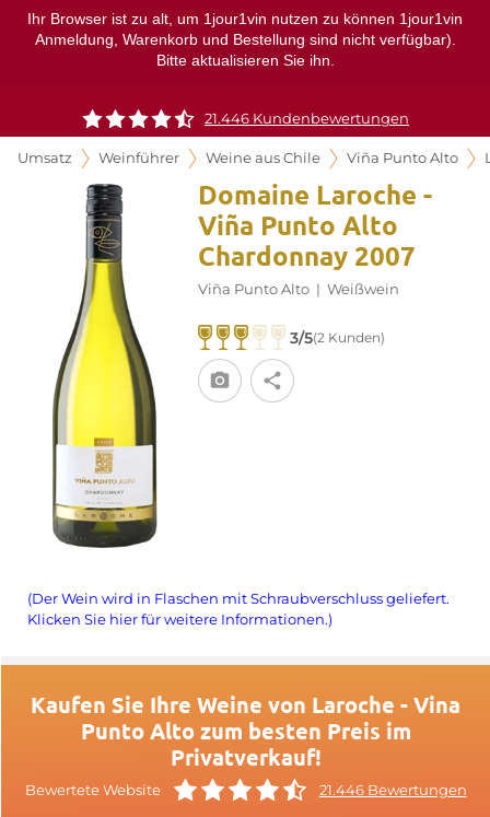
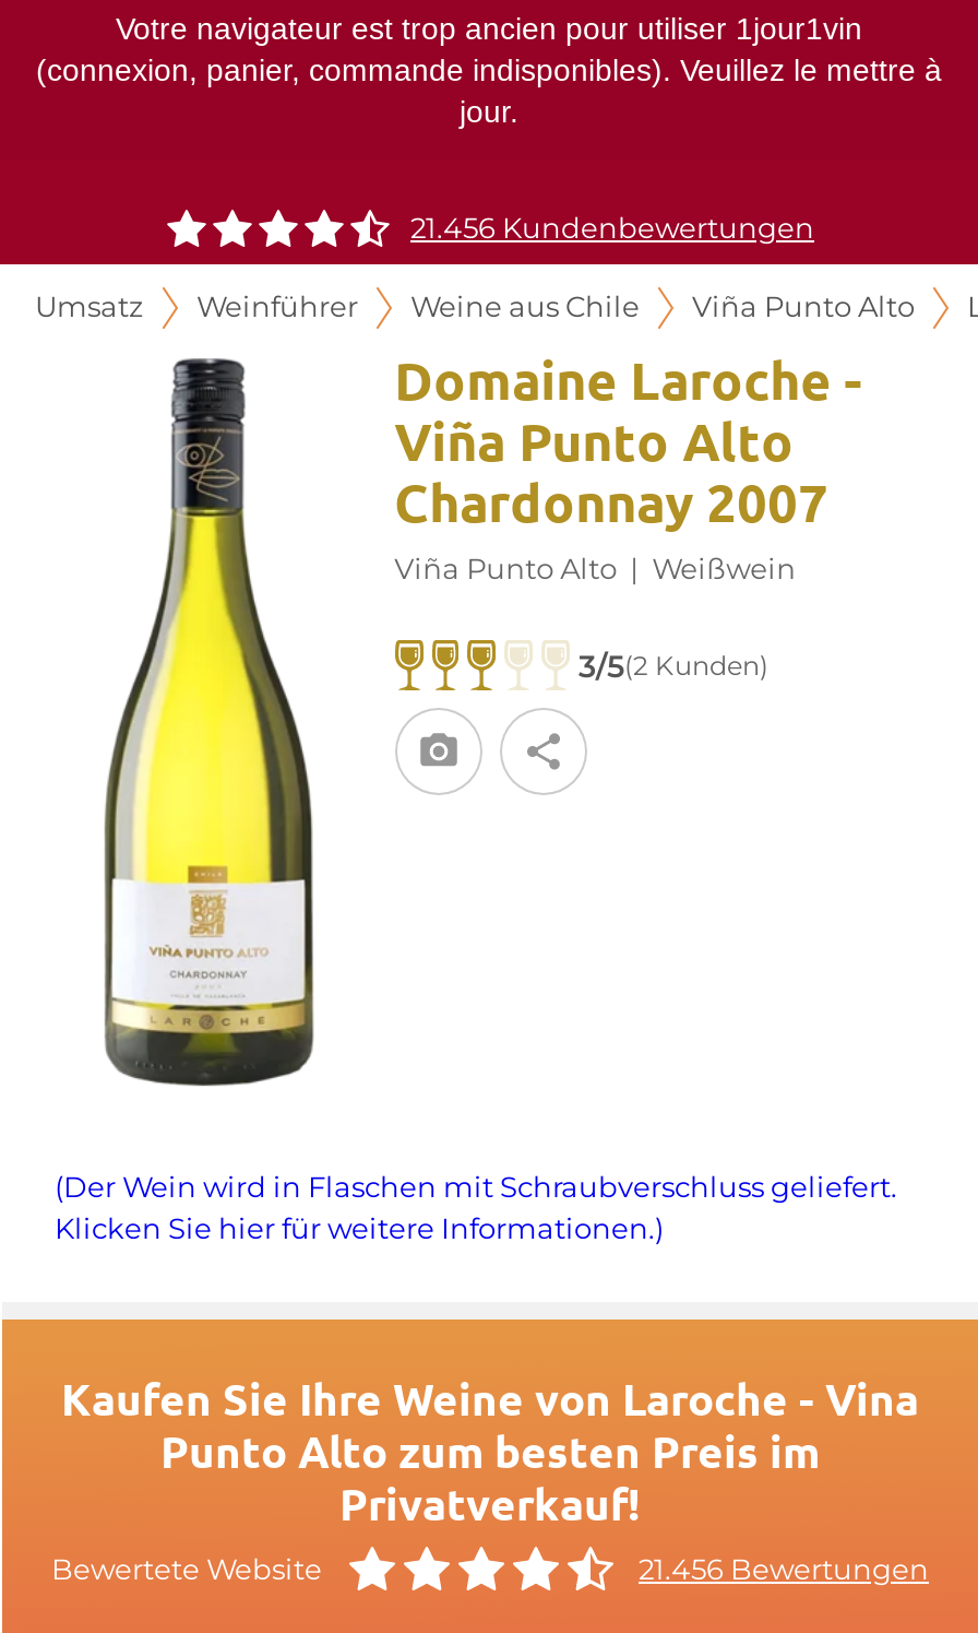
- Ihr Browser ist zu alt, um 1jour1vin nutzen zu können 1jour1vin
- Anmeldung, Warenkorb und Bestellung sind nicht verfügbar).
- Bitte aktualisieren Sie ihn.
+ Votre navigateur est trop ancien pour utiliser 1jour1vin
+ (connexion, panier, commande indisponibles). Veuillez le mettre à
+ jour.

- 21.446 Kundenbewertungen
+ 21.456 Kundenbewertungen

- 21.446 Bewertungen
+ 21.456 Bewertungen
